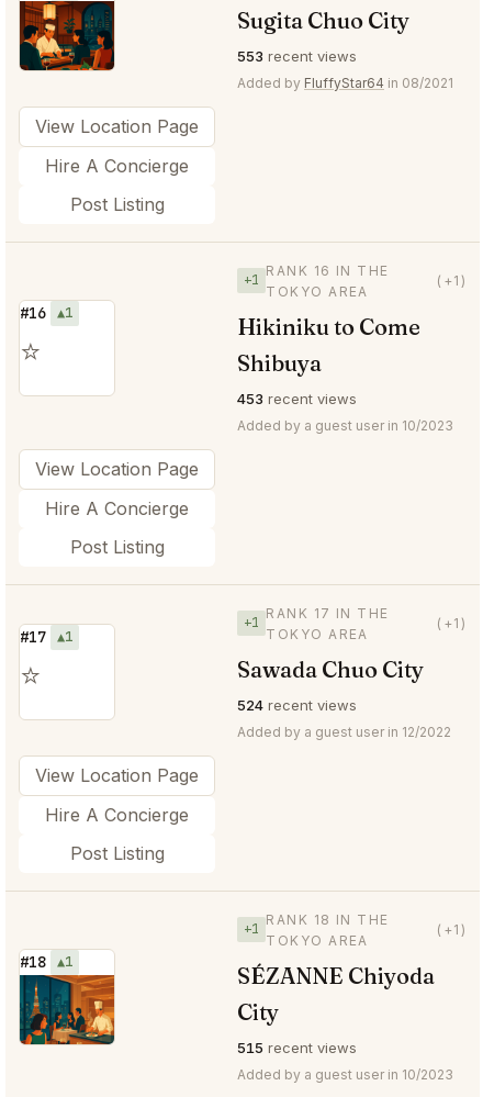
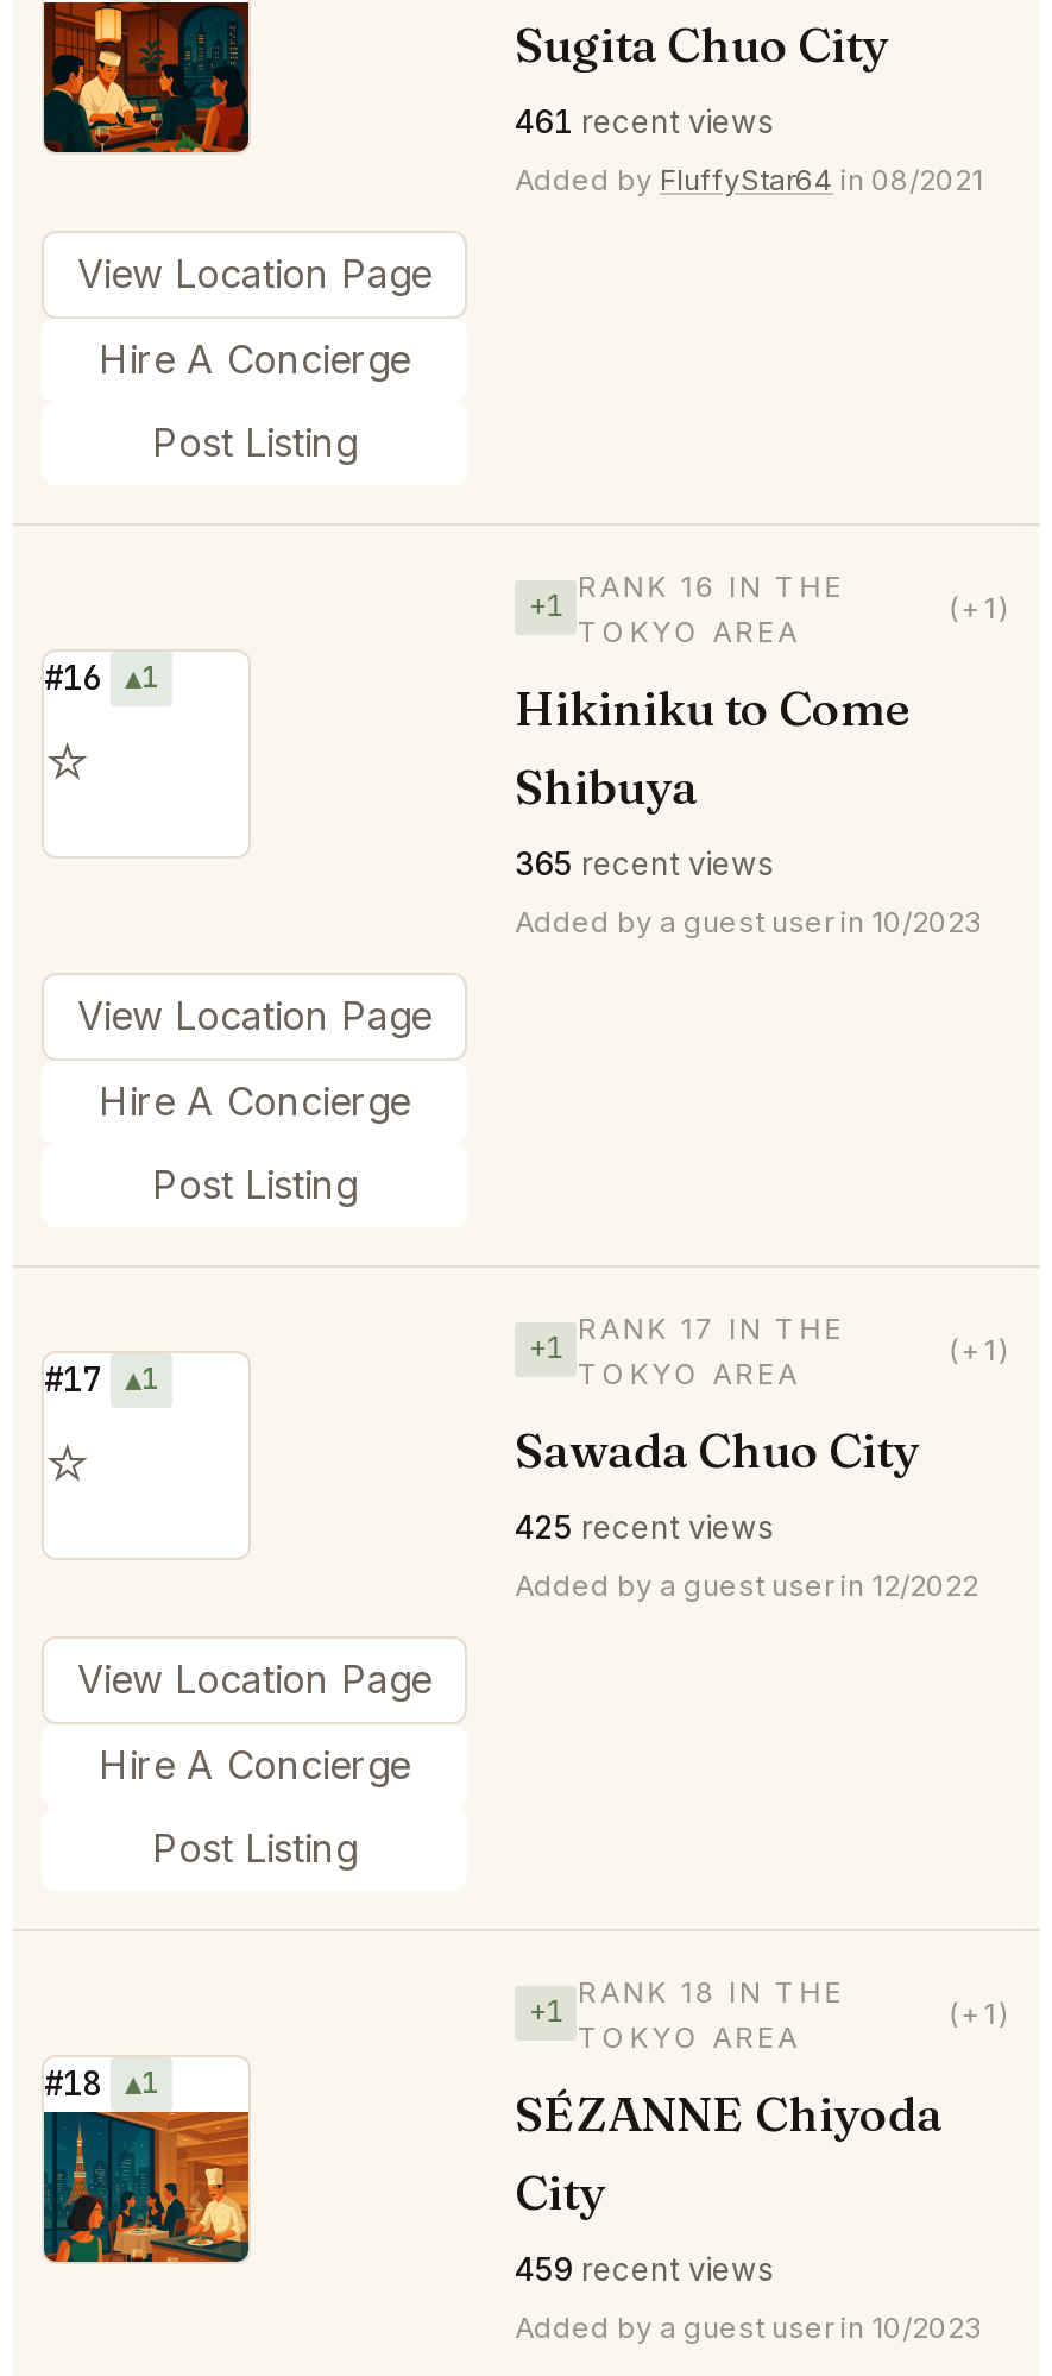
- 553 recent views
+ 461 recent views

- 453 recent views
+ 365 recent views

- 524 recent views
+ 425 recent views

- 515 recent views
+ 459 recent views
